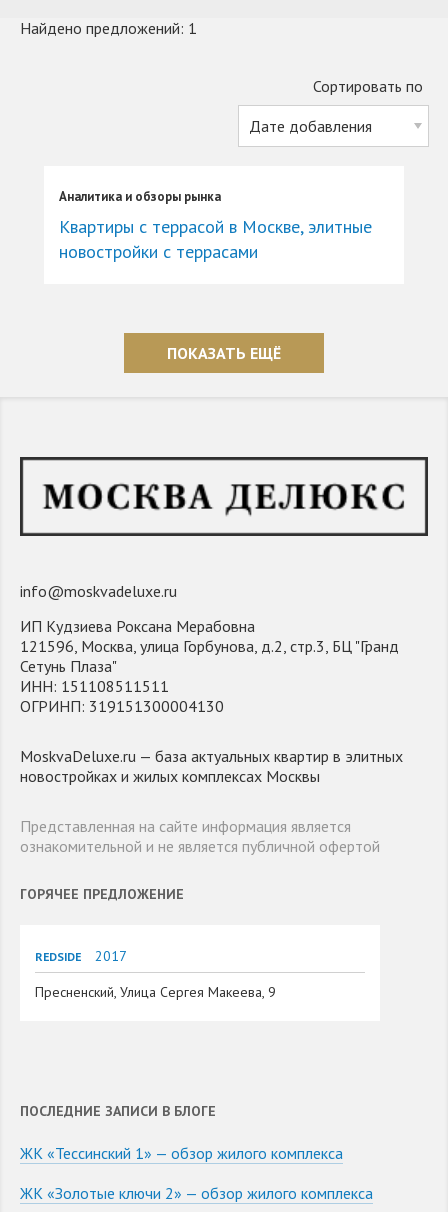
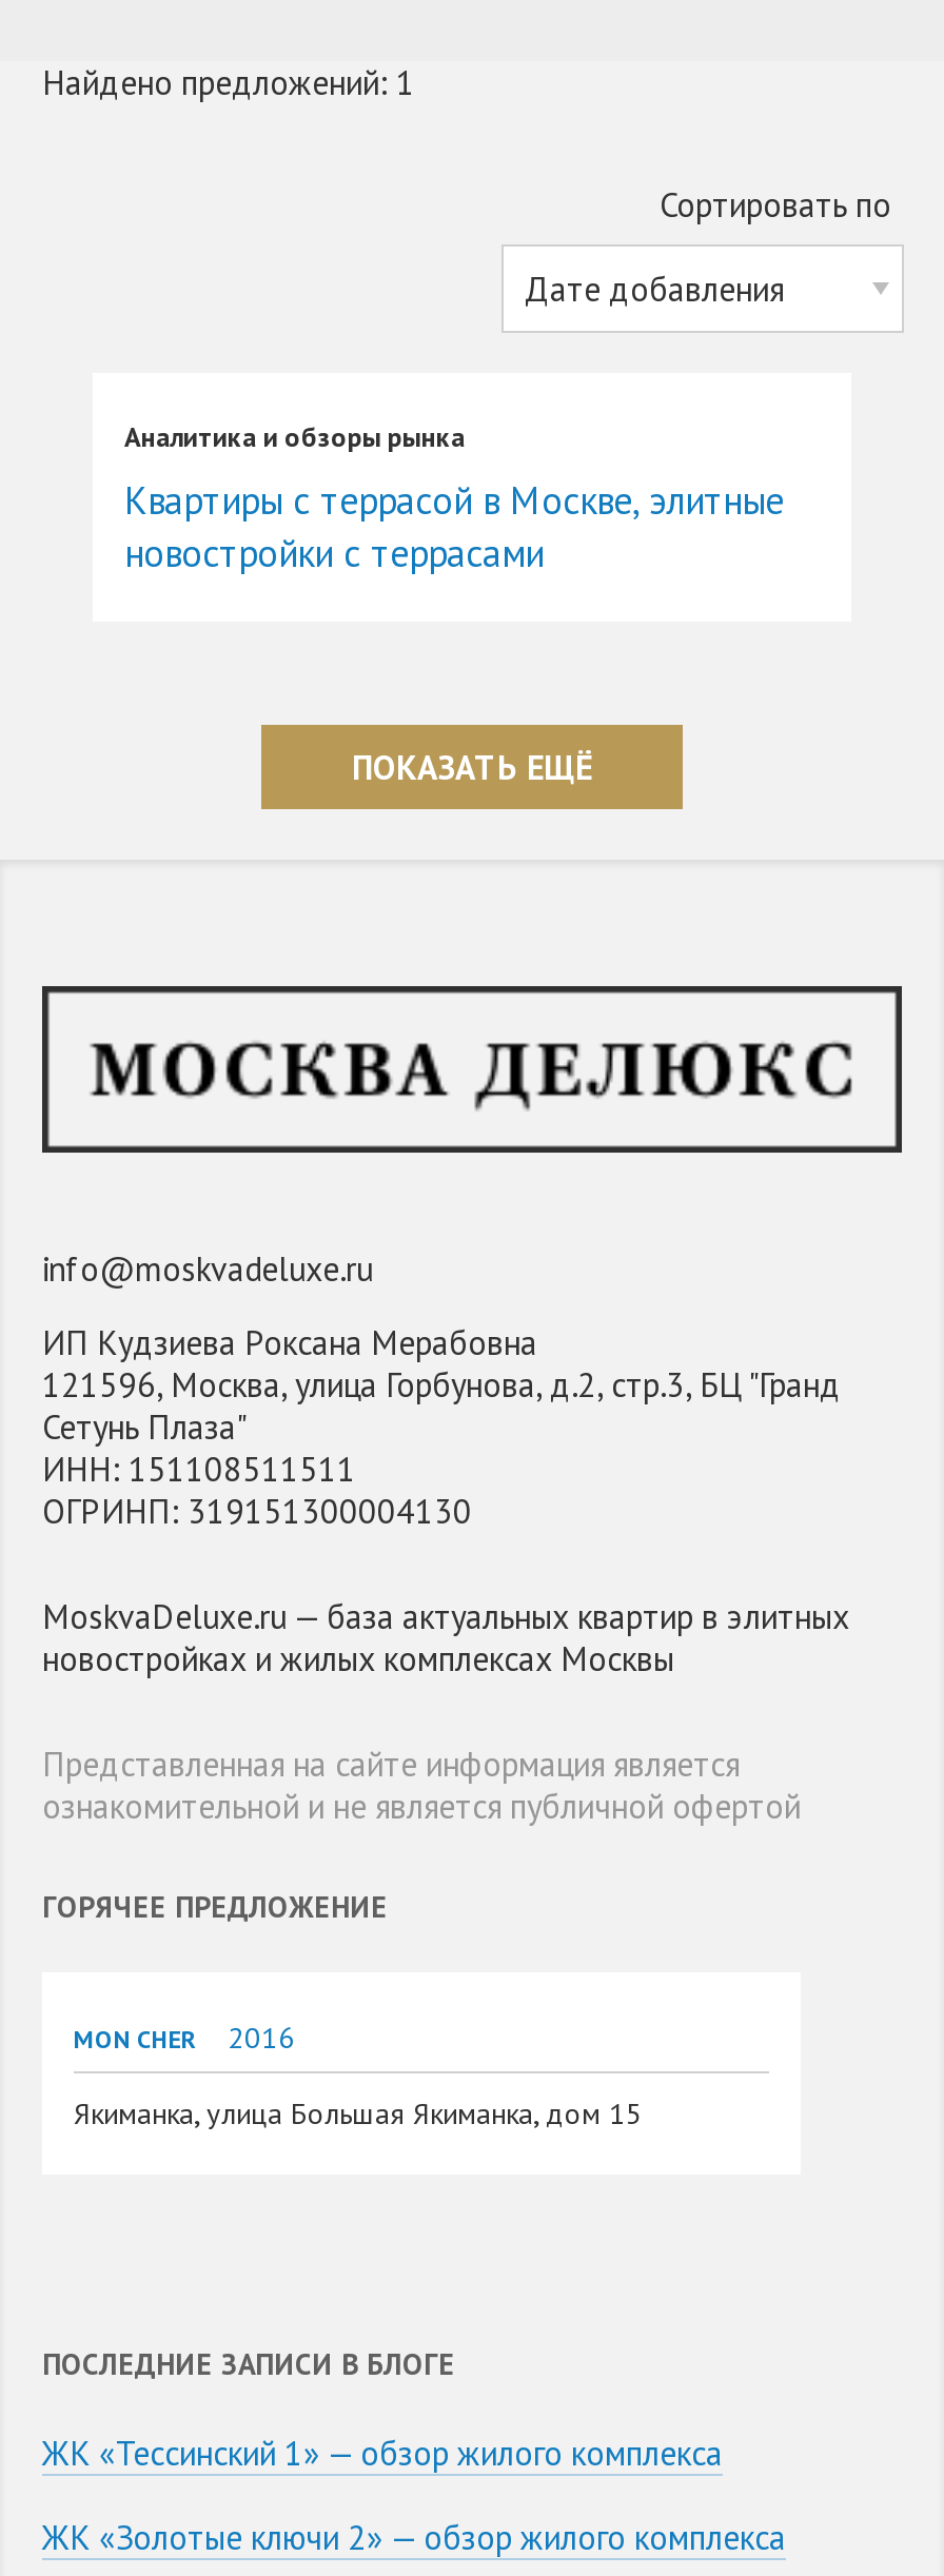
- REDSIDE
- 2017
+ MON CHER
+ 2016

- Пресненский, Улица Сергея Макеева, 9
+ Якиманка, улица Большая Якиманка, дом 15
